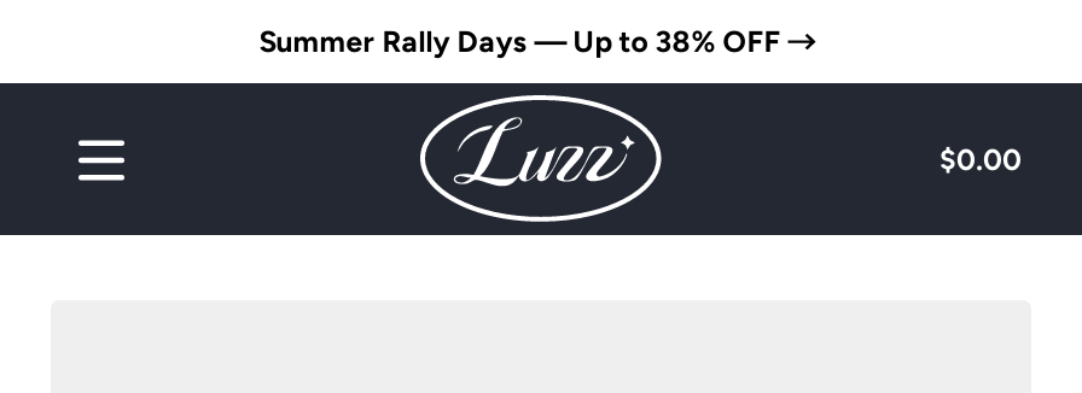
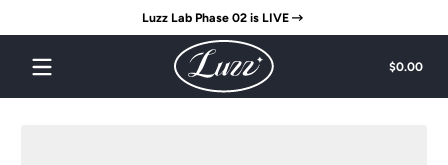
- Summer Rally Days — Up to 38% OFF
+ Luzz Lab Phase 02 is LIVE
